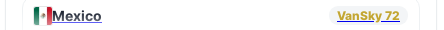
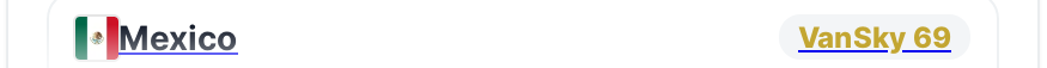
- VanSky 72
+ VanSky 69
